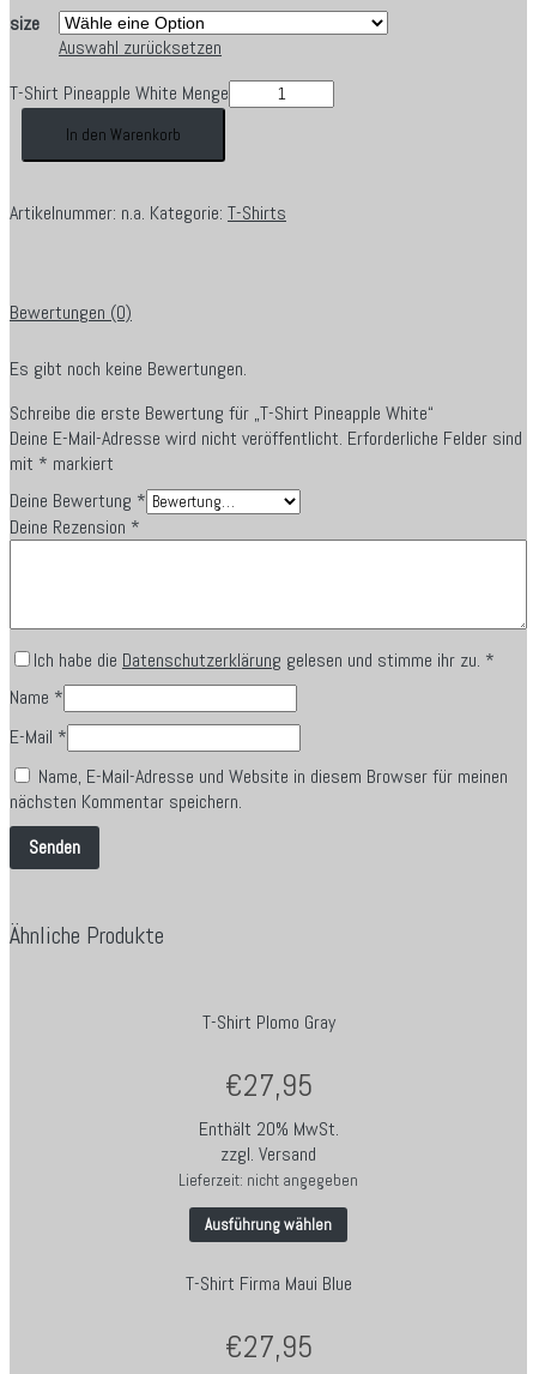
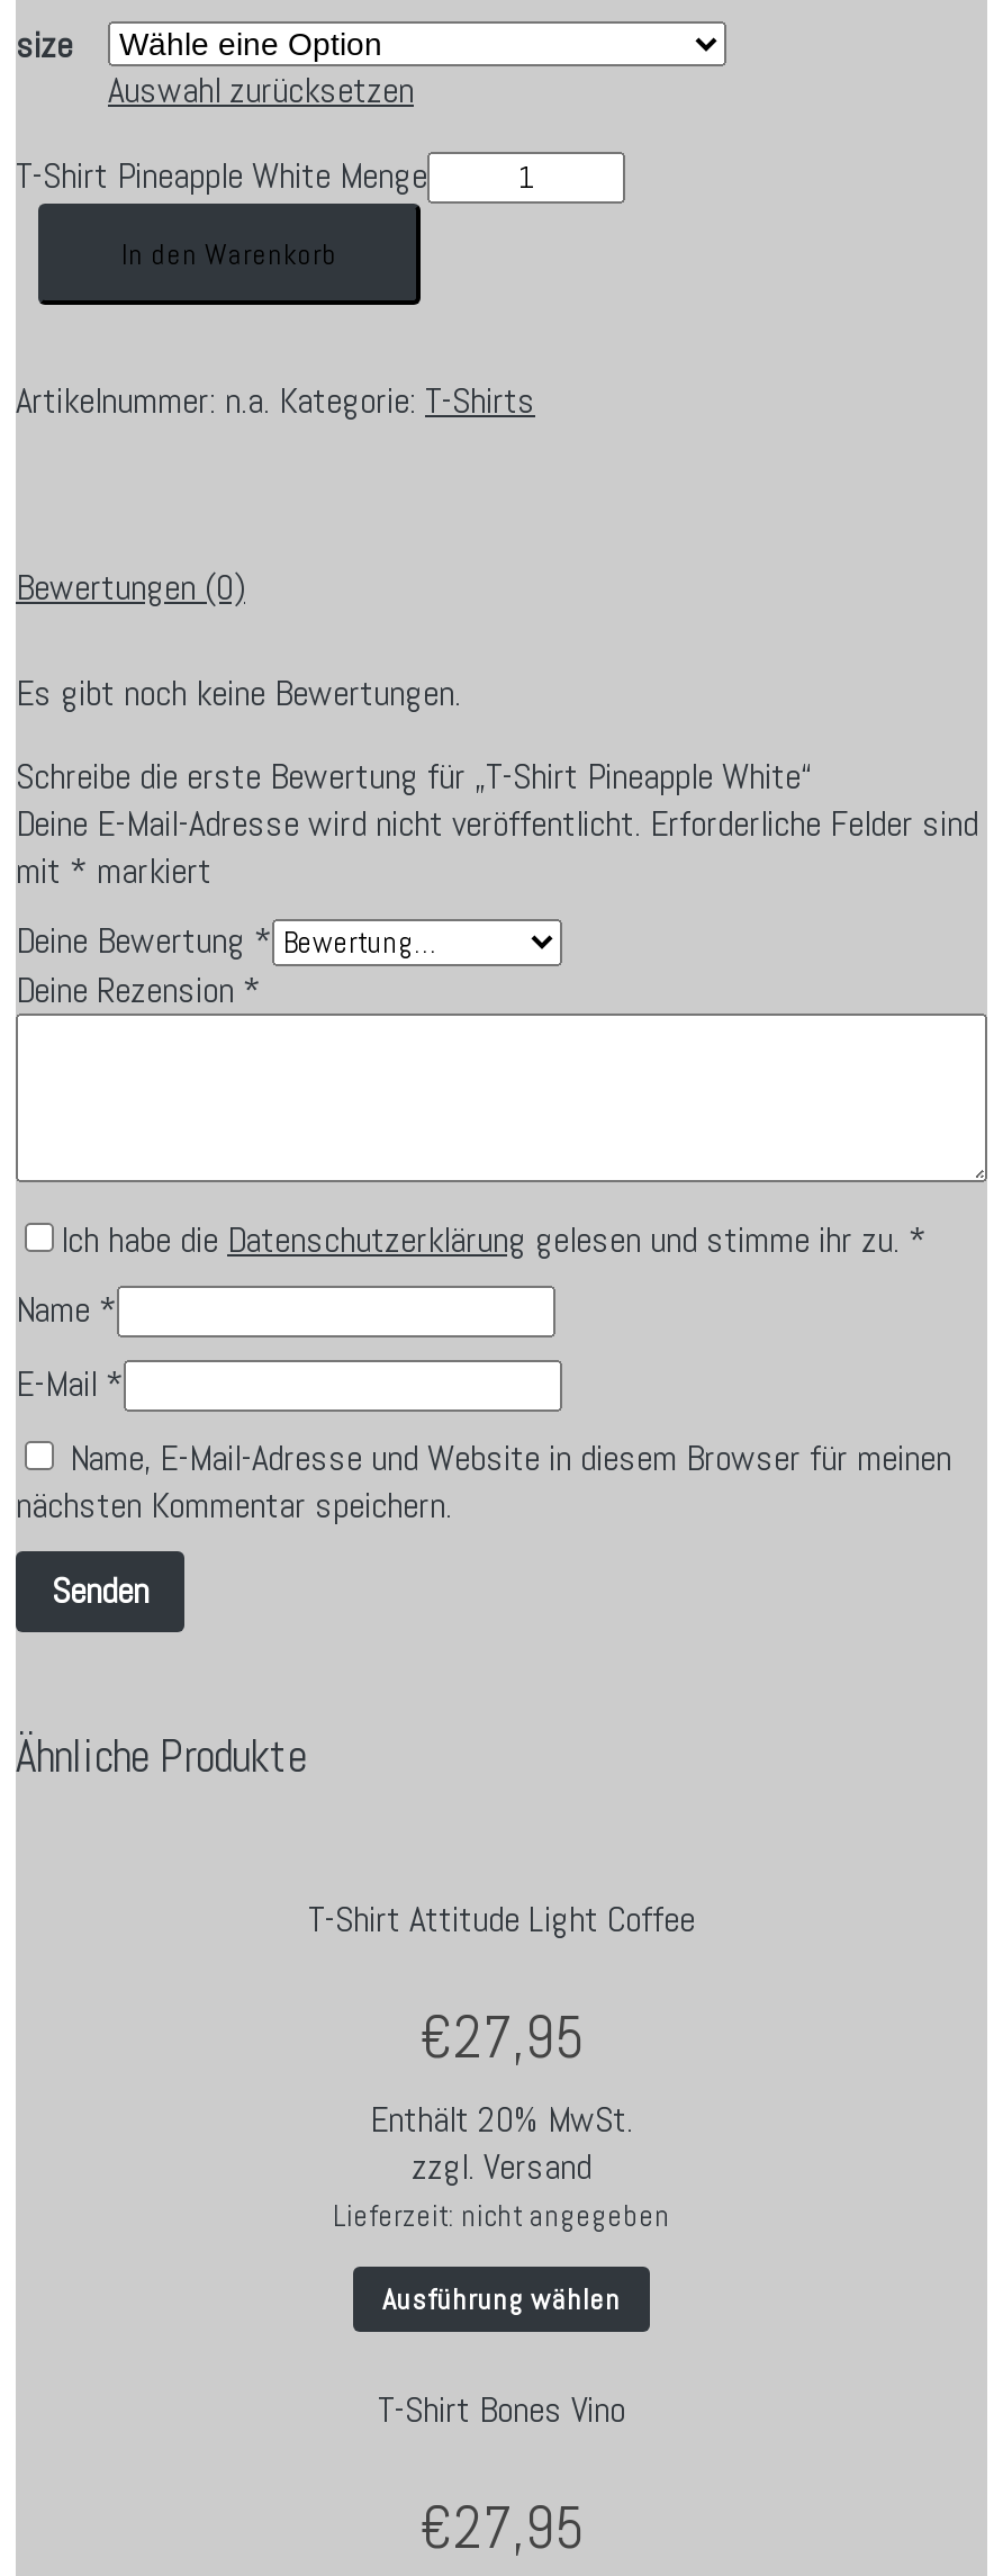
- T-Shirt Plomo Gray
+ T-Shirt Attitude Light Coffee

- T-Shirt Firma Maui Blue
+ T-Shirt Bones Vino
